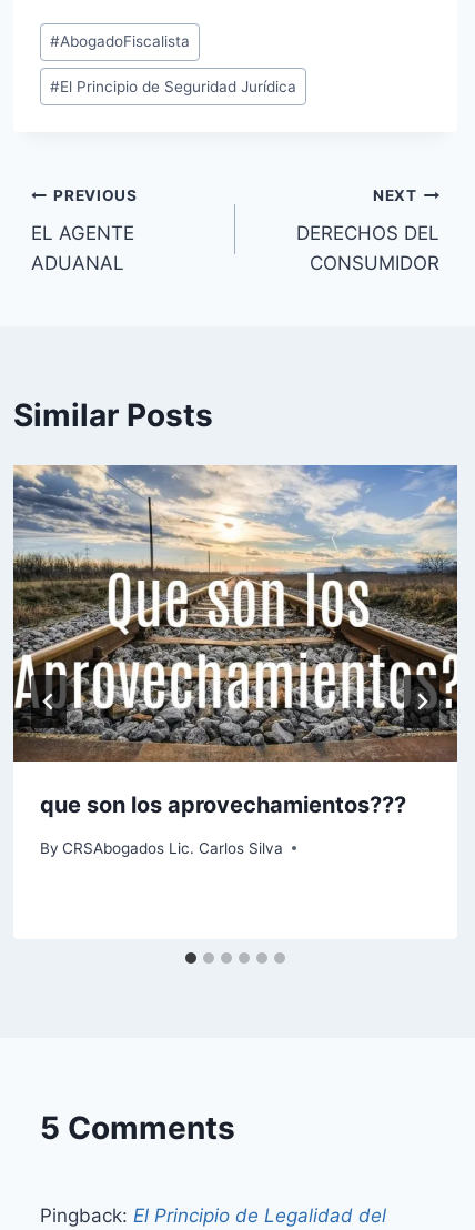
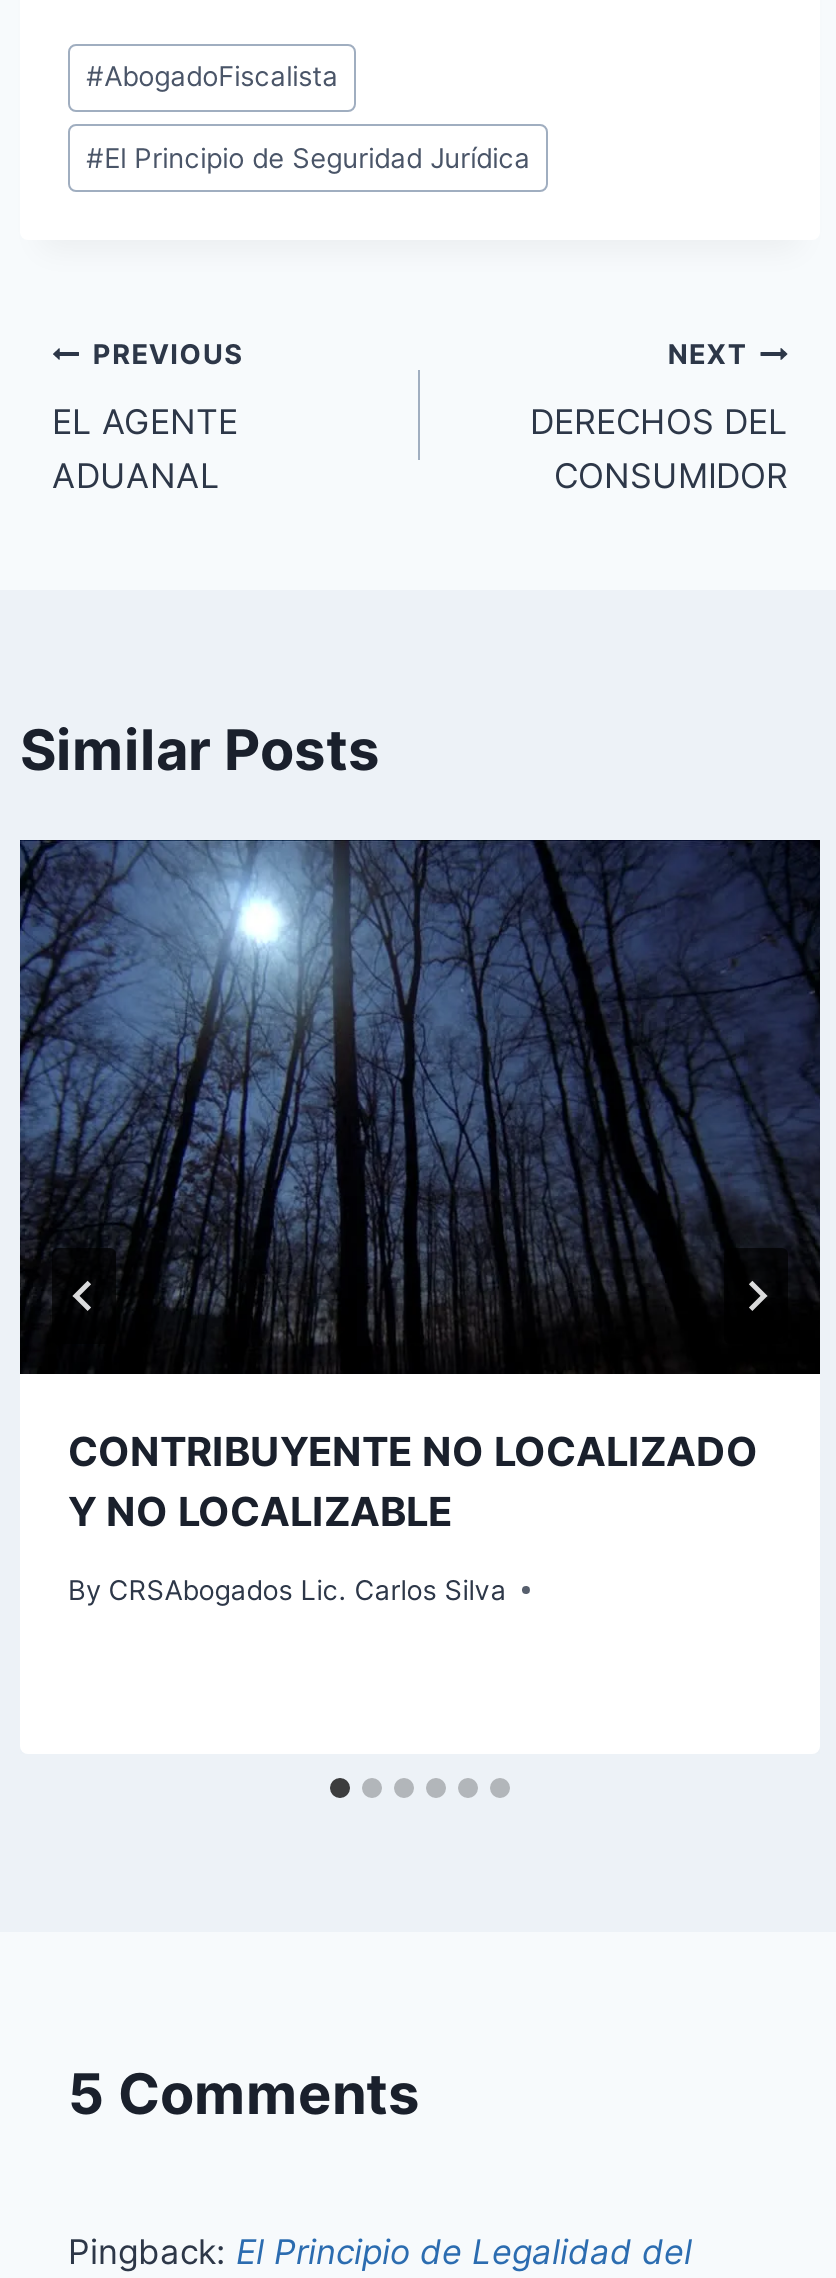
- [image]
- que son los aprovechamientos???
+ [image]
+ CONTRIBUYENTE NO LOCALIZADO
+ Y NO LOCALIZABLE
